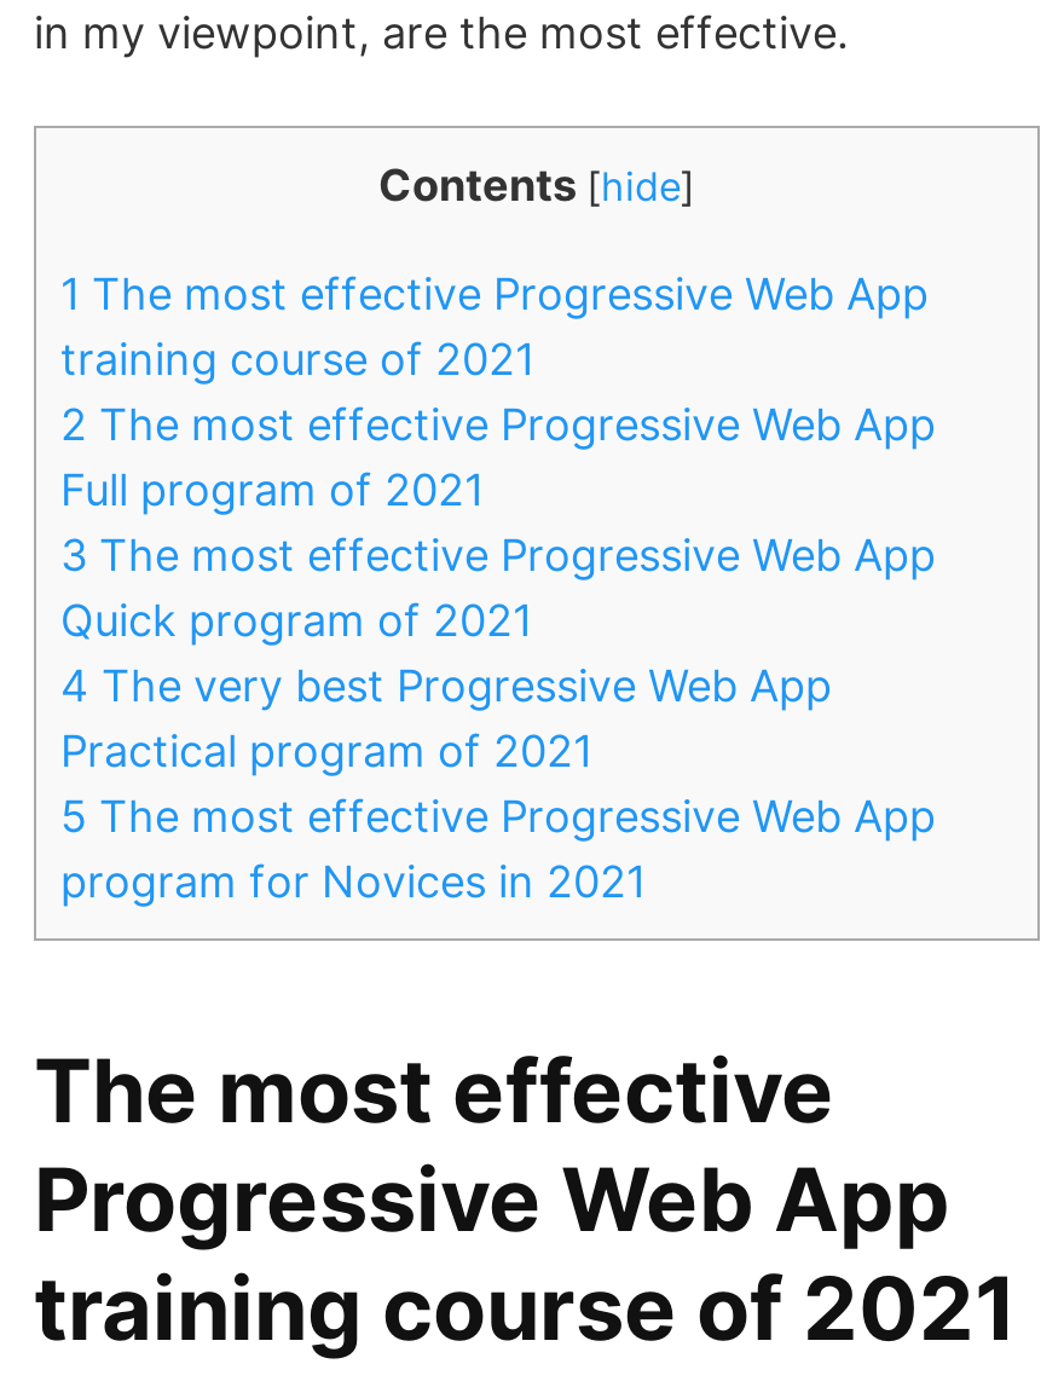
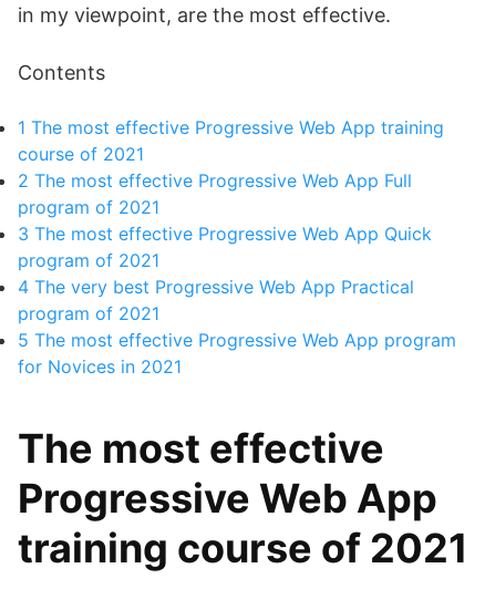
- Contents [hide]
+ Contents
